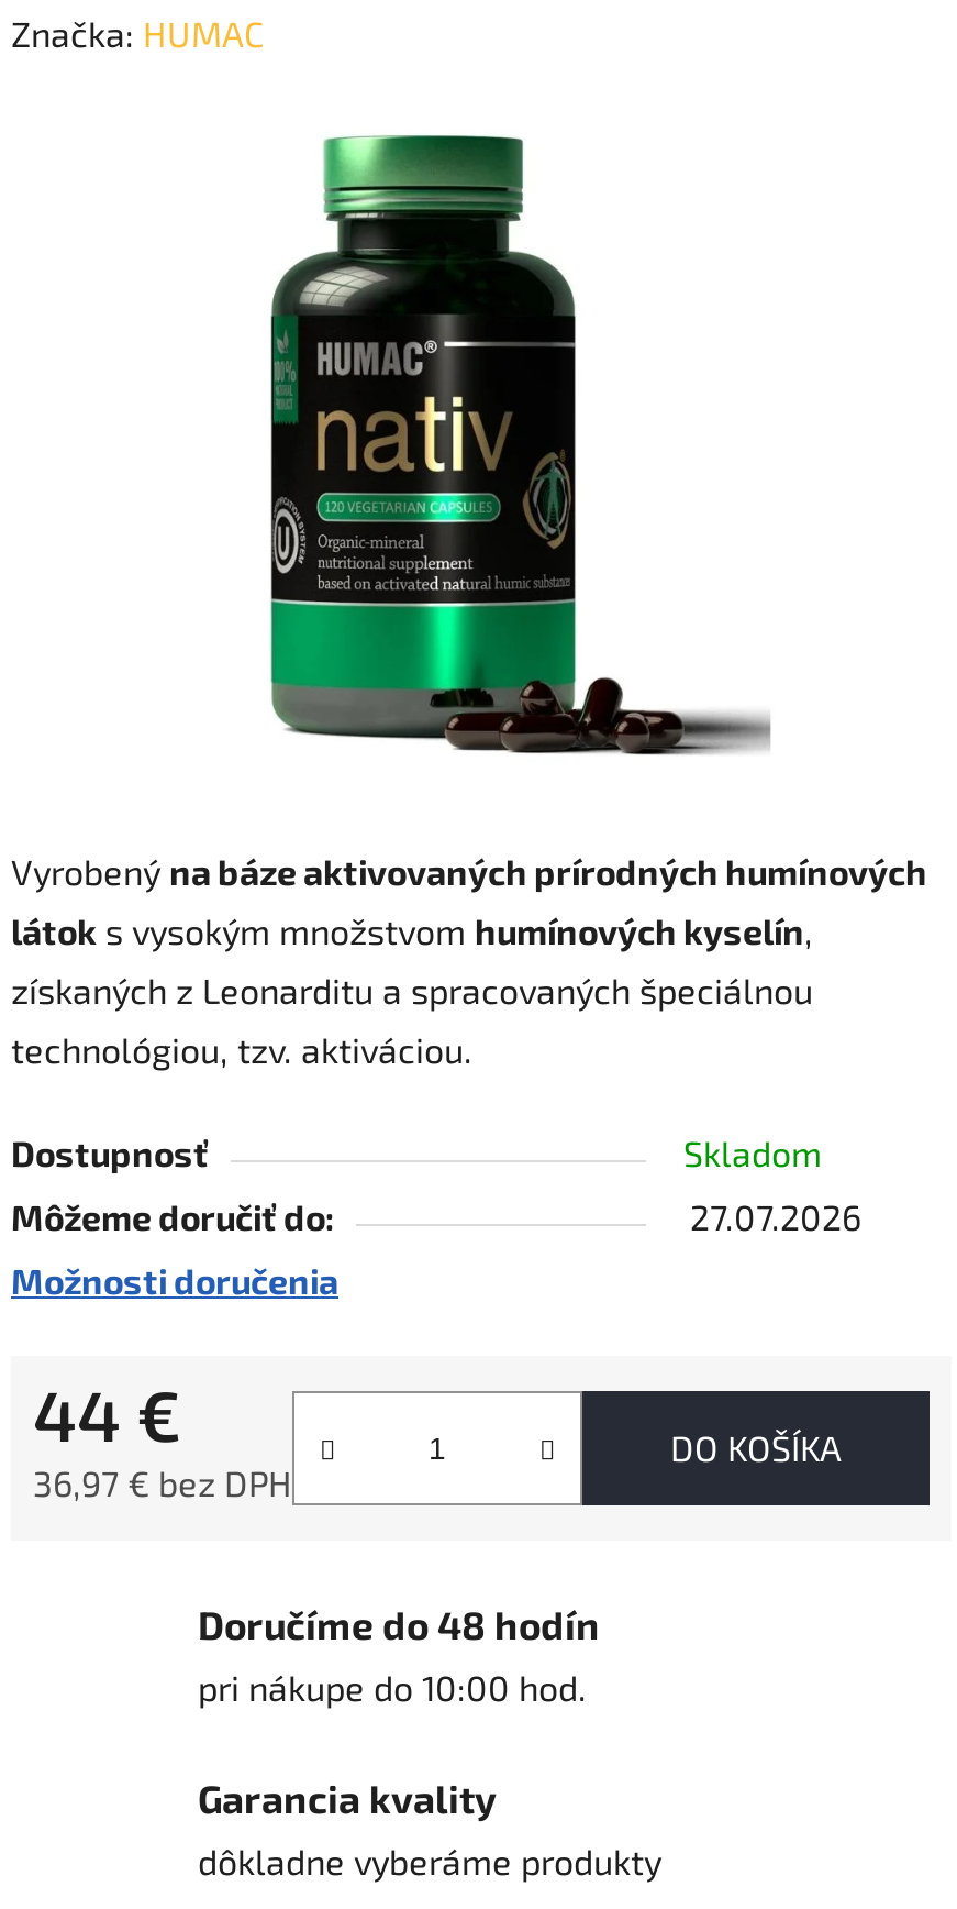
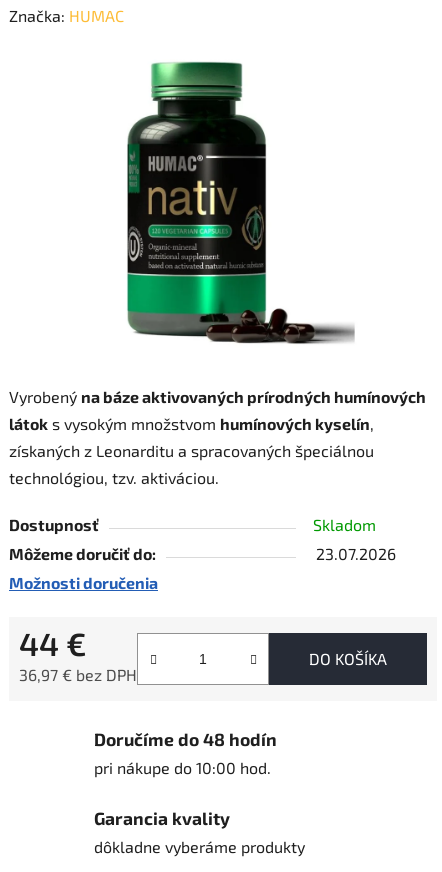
- 27.07.2026
+ 23.07.2026
